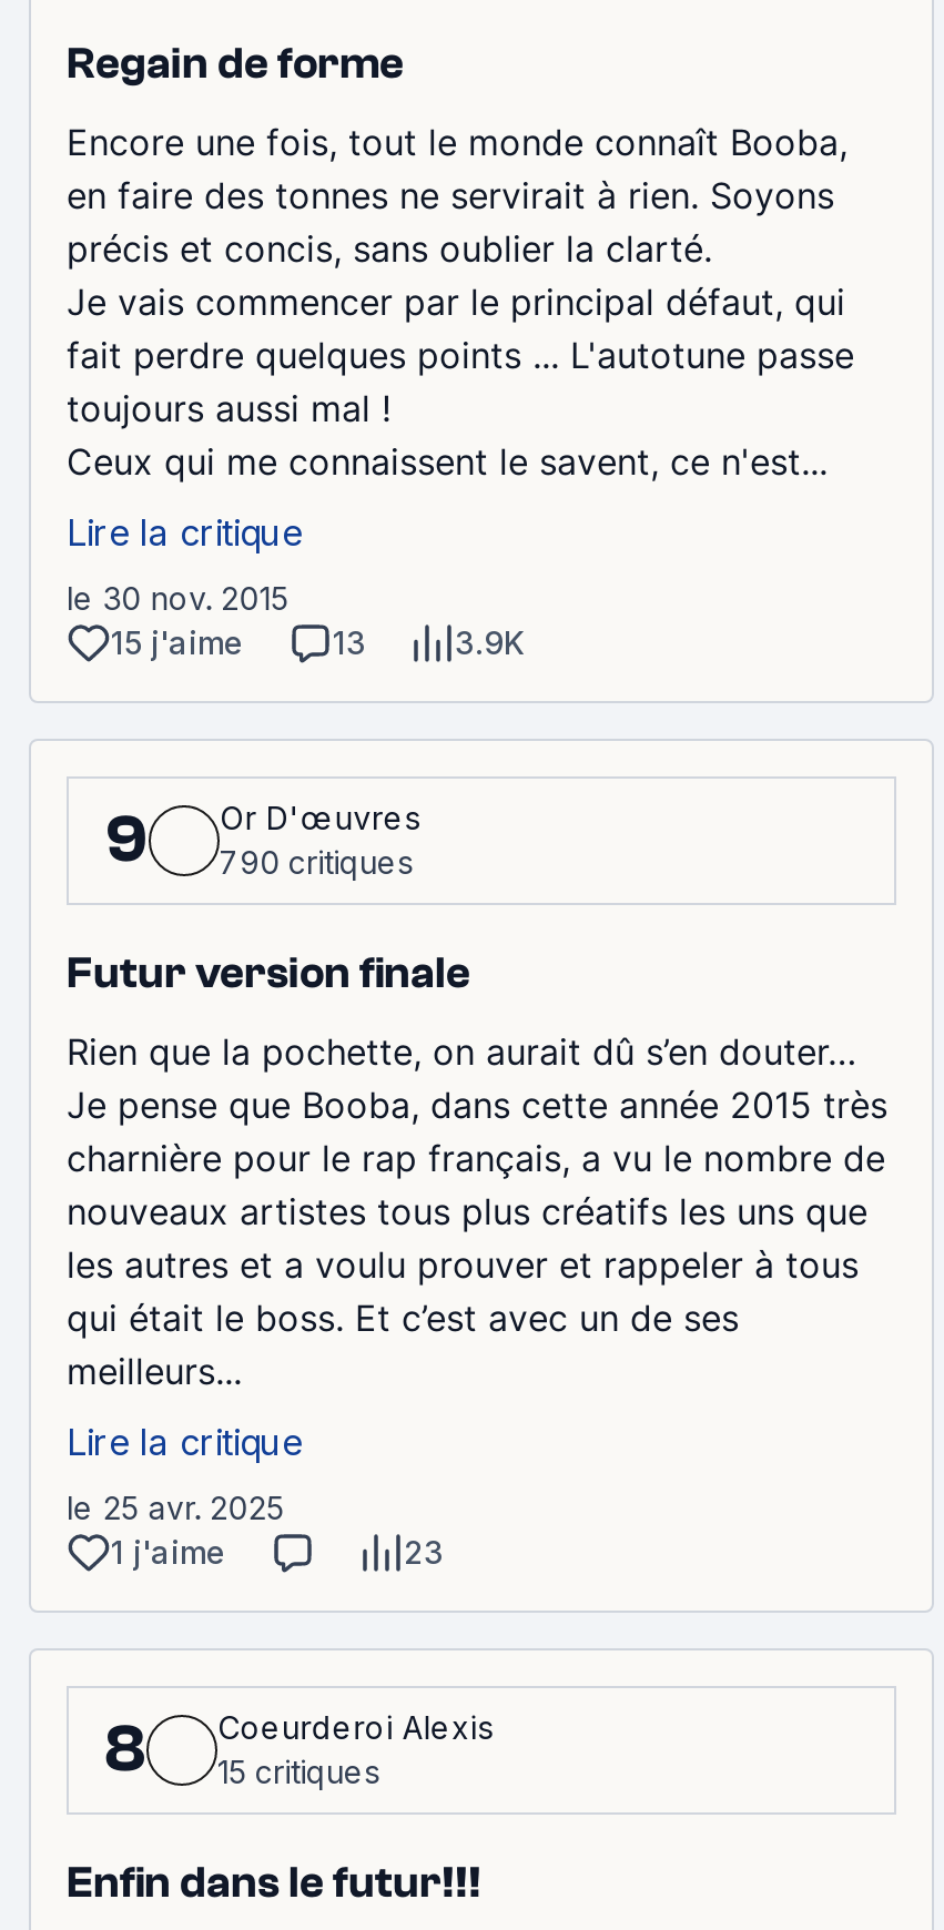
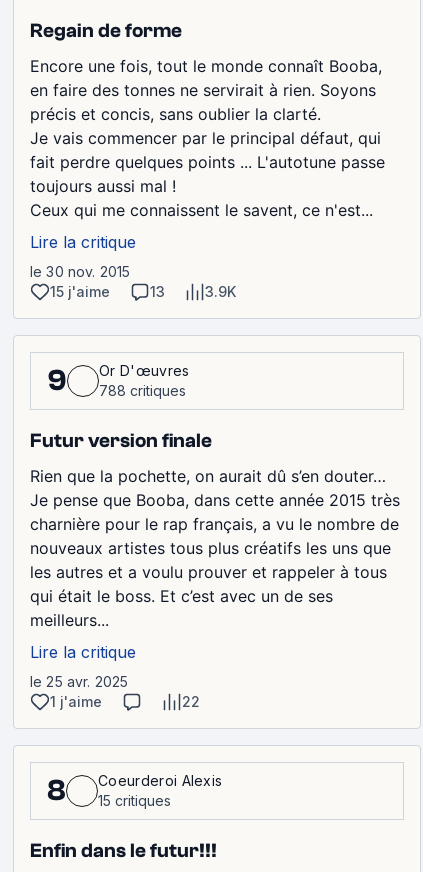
- 9 790 critiques Or D'œuvres
+ 9 788 critiques Or D'œuvres

- 23
+ 22
